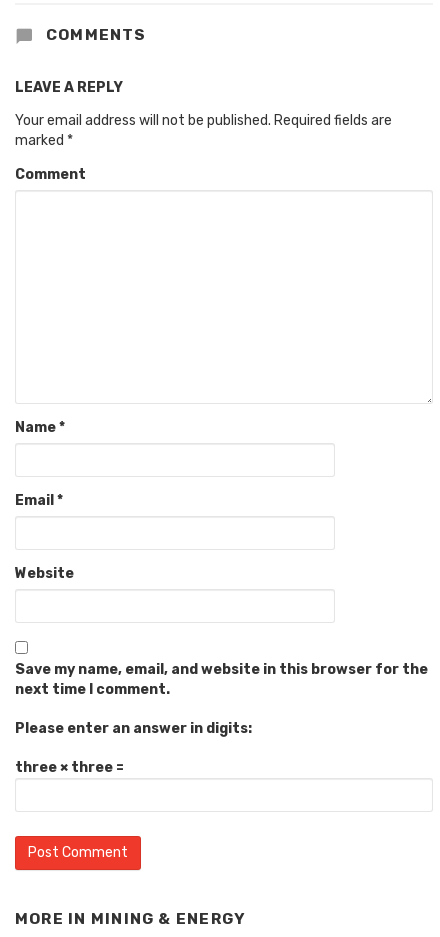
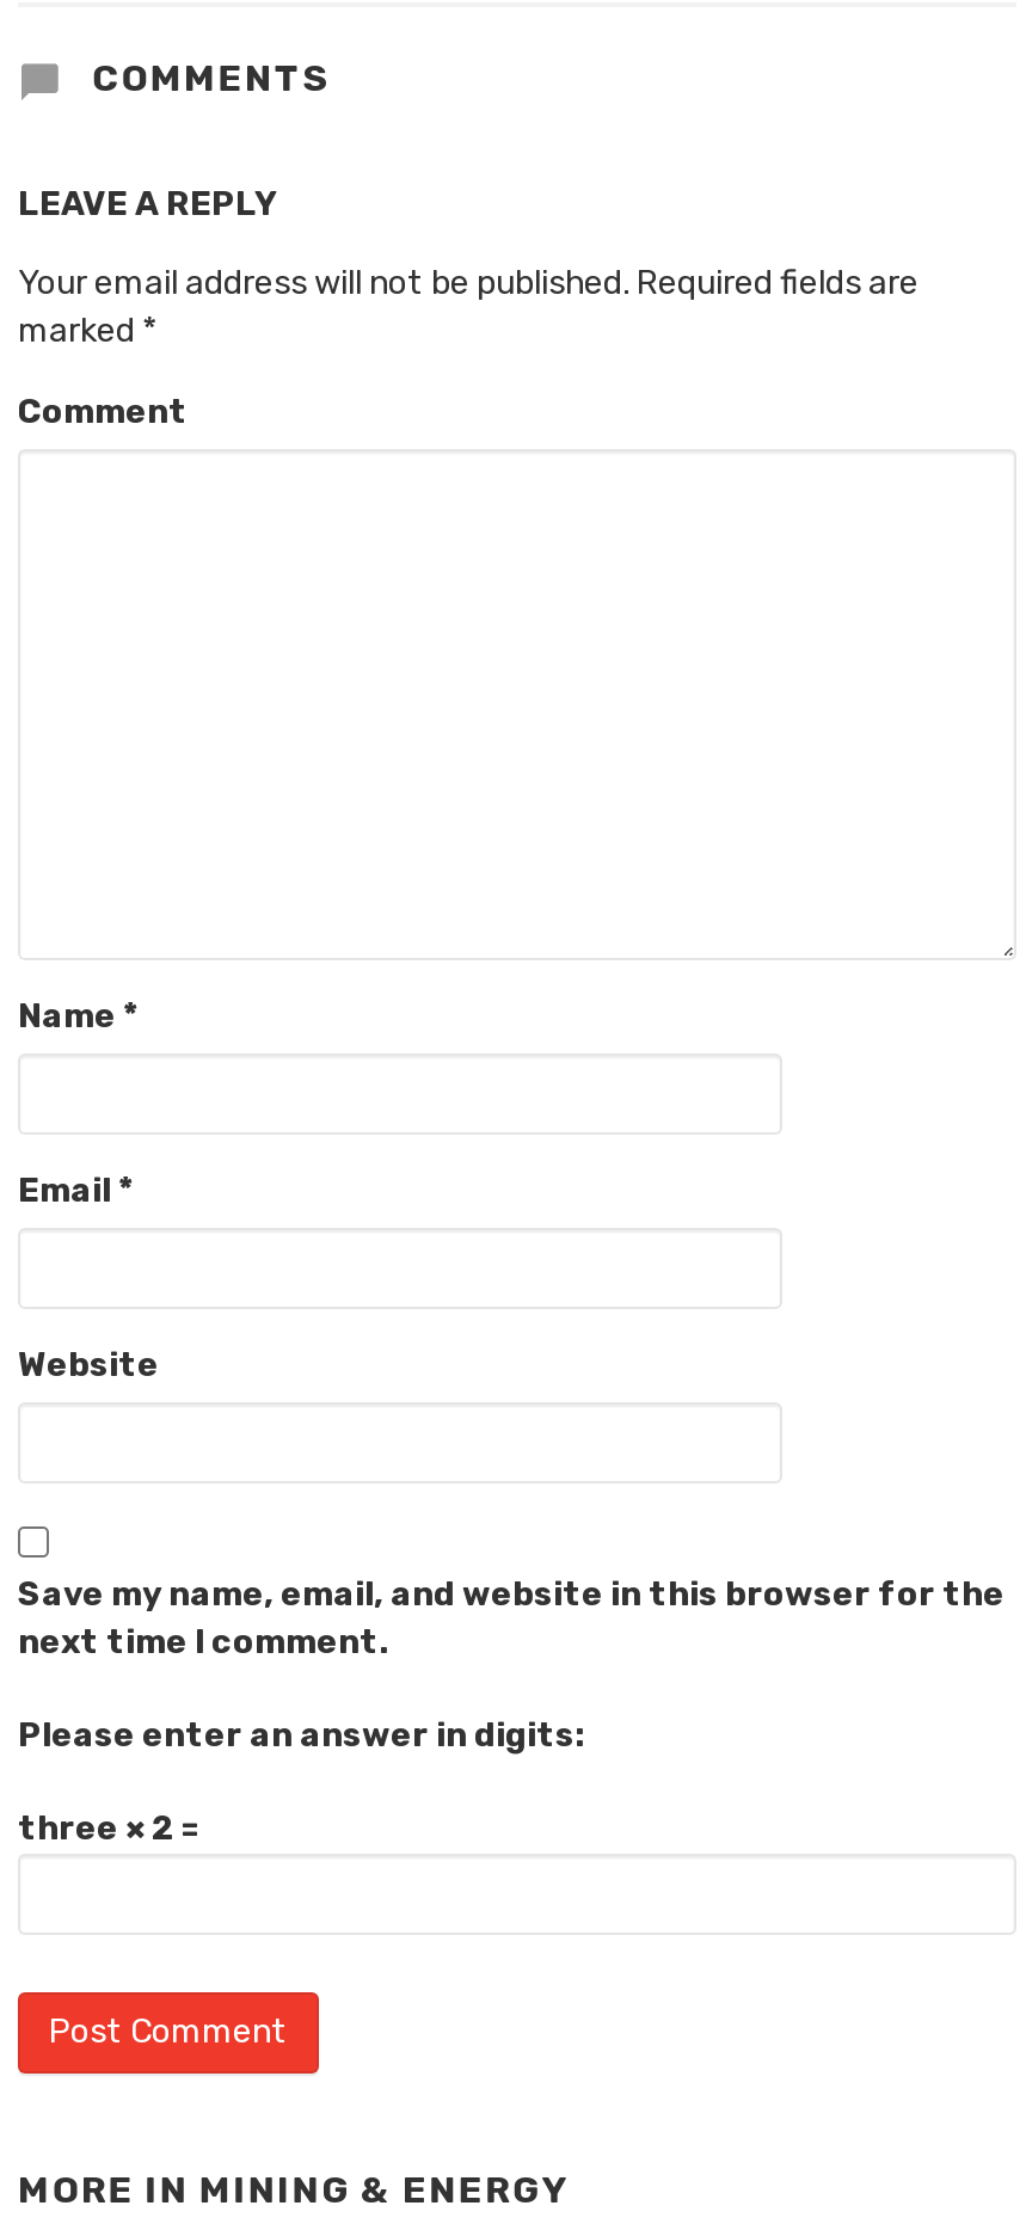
- three × three =
+ three × 2 =
